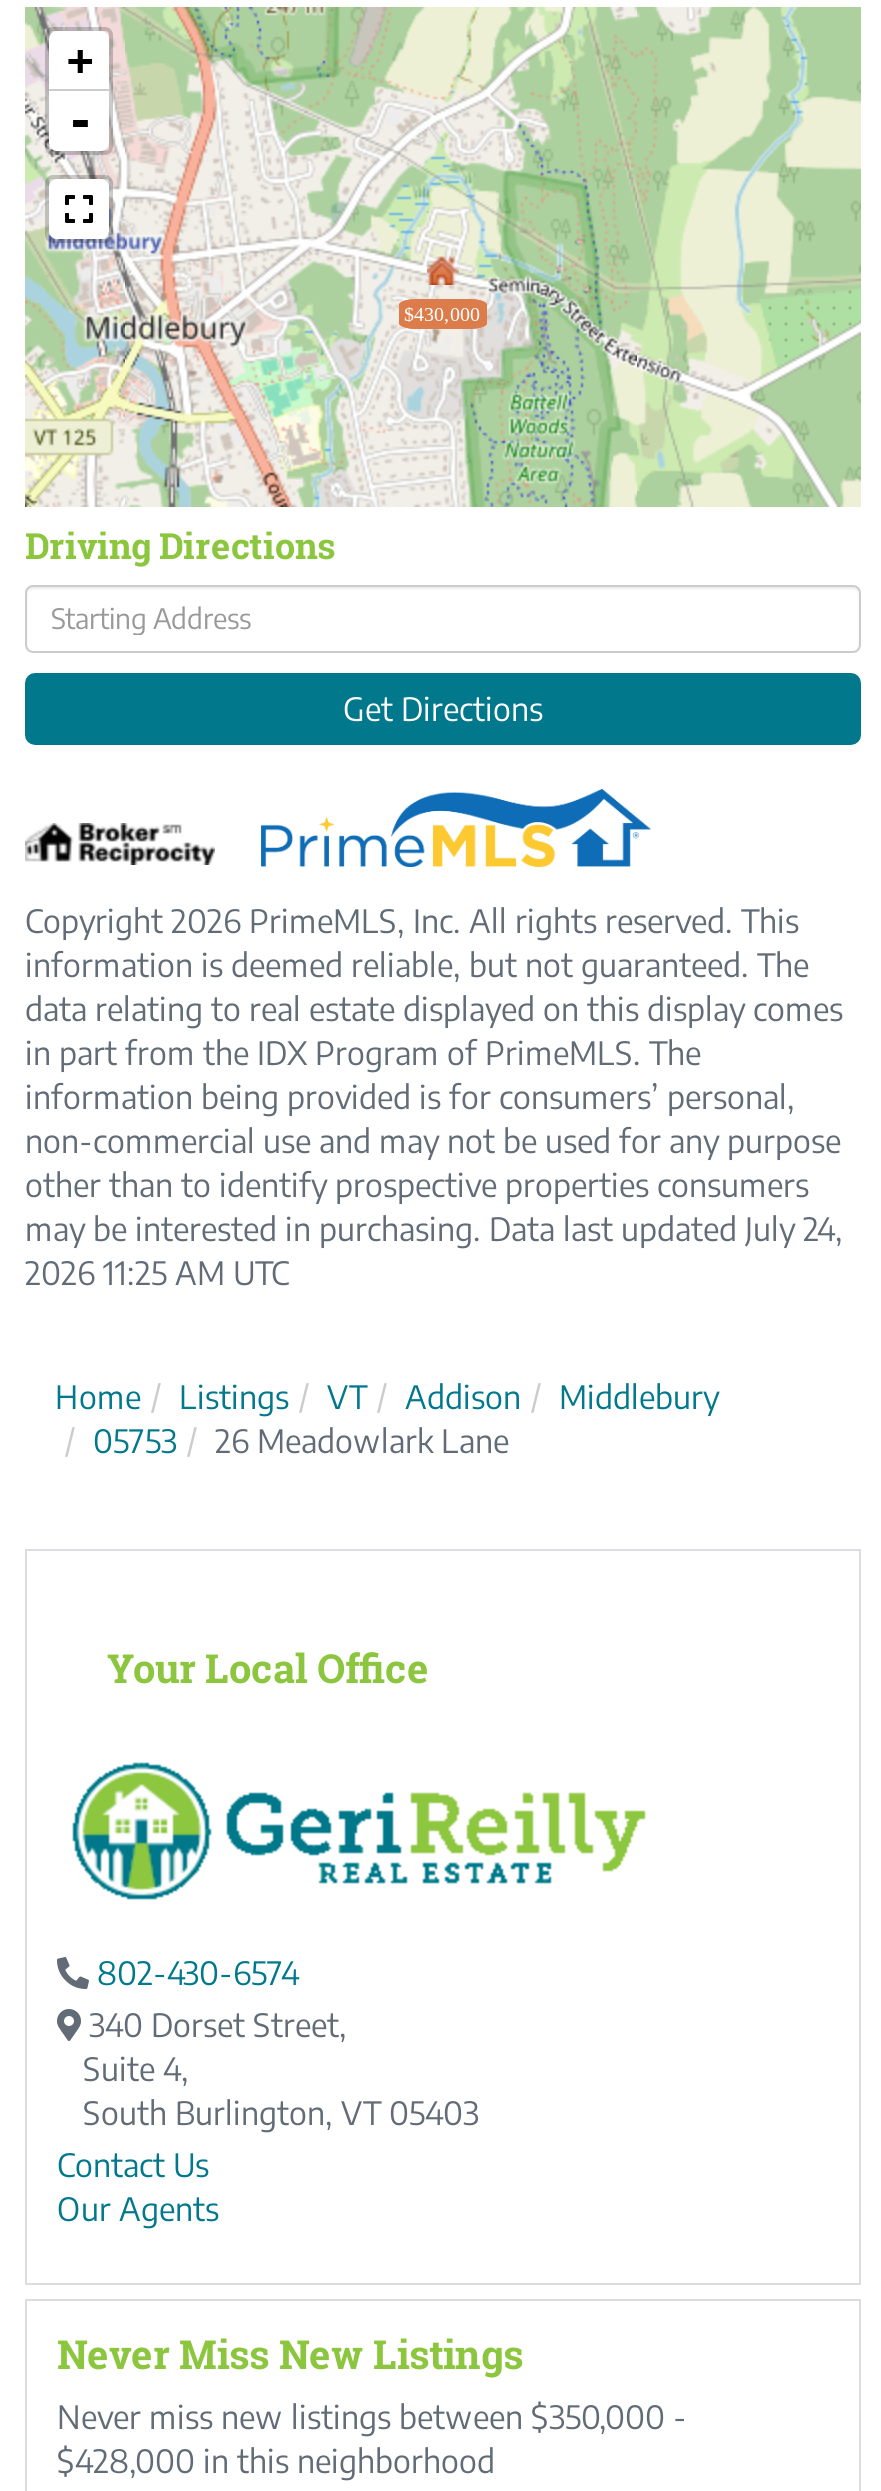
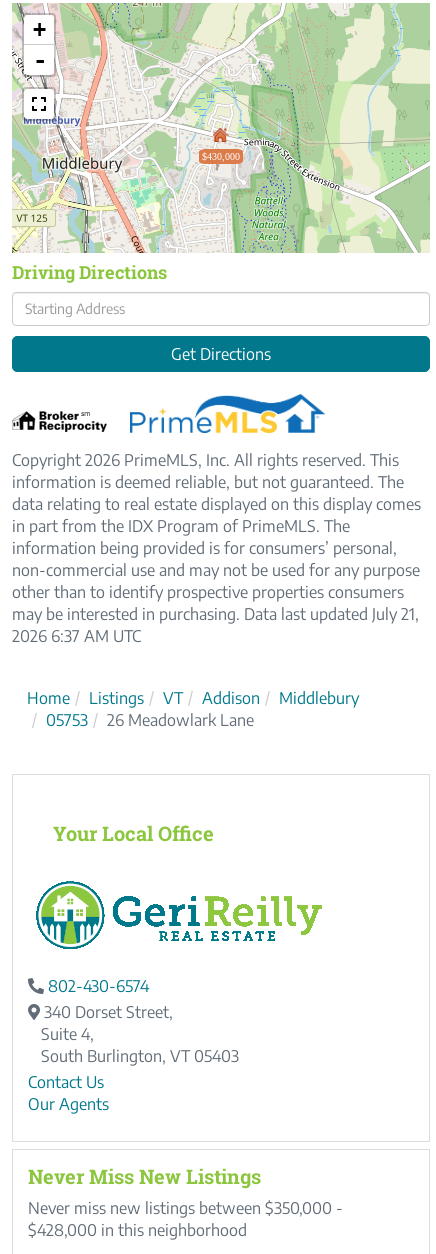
- may be interested in purchasing. Data last updated July 24,
+ may be interested in purchasing. Data last updated July 21,

- 2026 11:25 AM UTC
+ 2026 6:37 AM UTC
